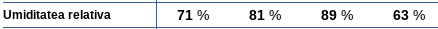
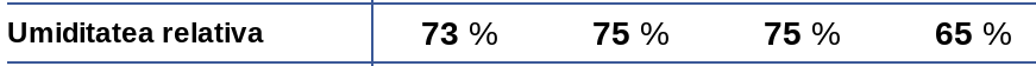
- 71%
+ 73%

- 81%
+ 75%

- 89%
+ 75%

- 63%
+ 65%
